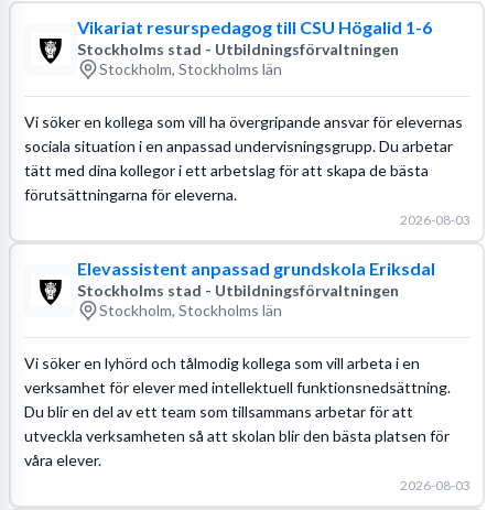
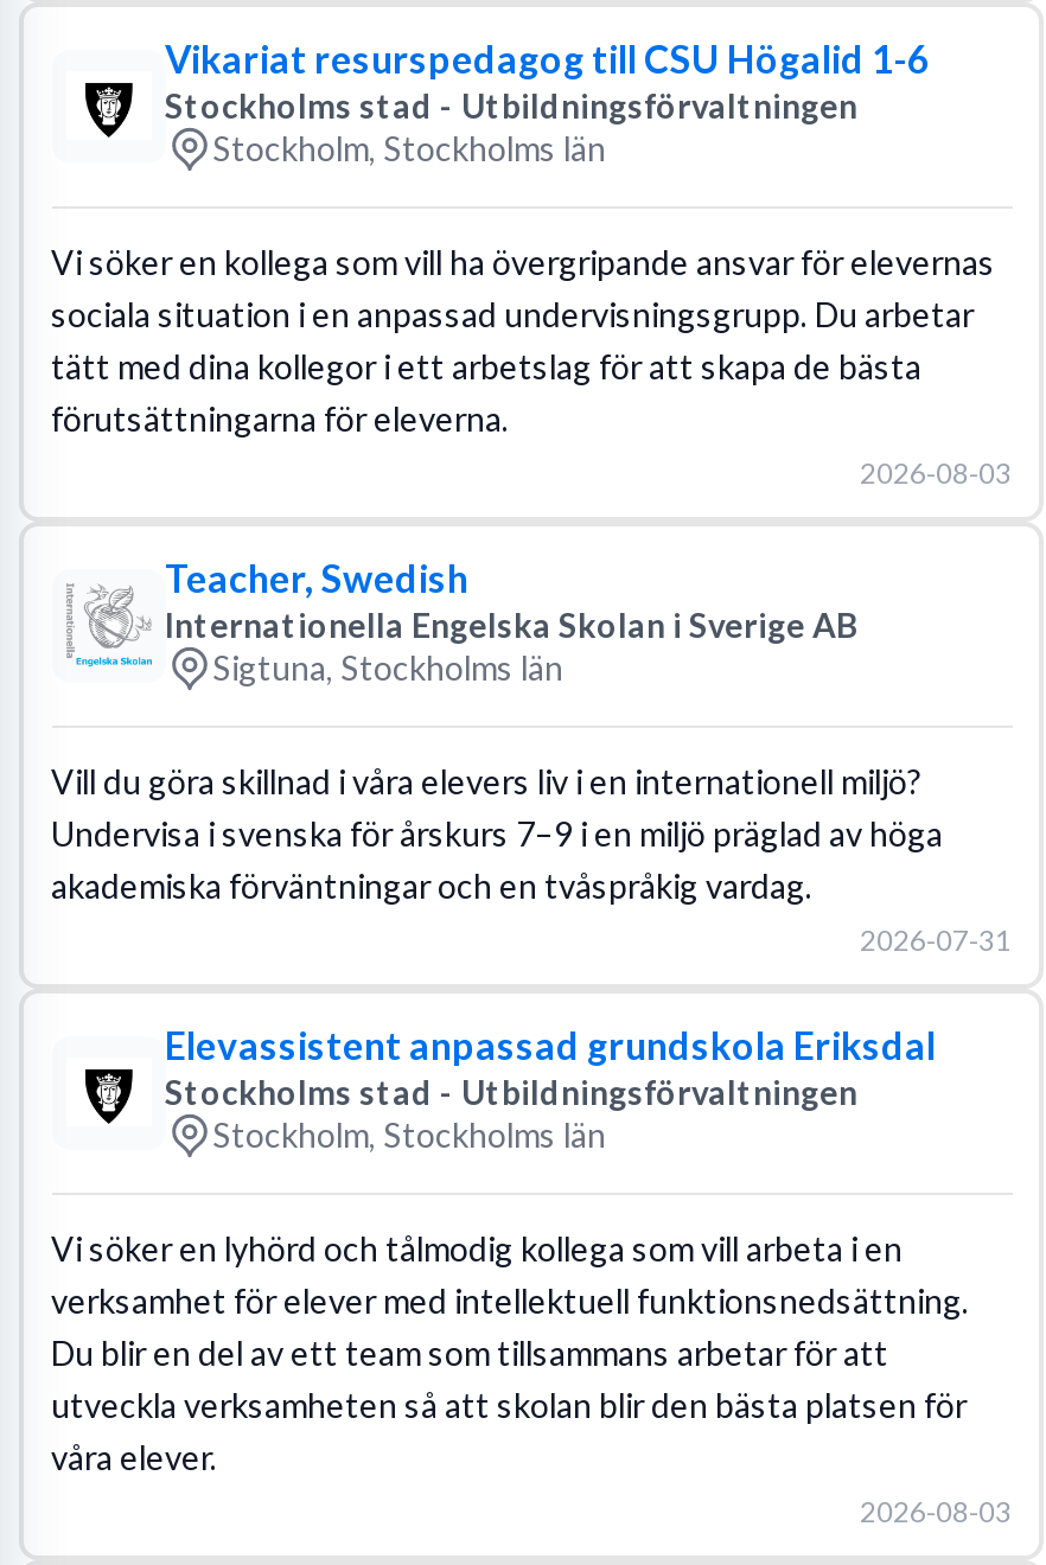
+ [image]
+ Teacher, Swedish
+ Internationella Engelska Skolan i Sverige AB
+ Sigtuna, Stockholms län
+ Vill du göra skillnad i våra elevers liv i en internationell miljö?
+ Undervisa i svenska för årskurs 7–9 i en miljö präglad av höga
+ akademiska förväntningar och en tvåspråkig vardag.
+ 2026-07-31
